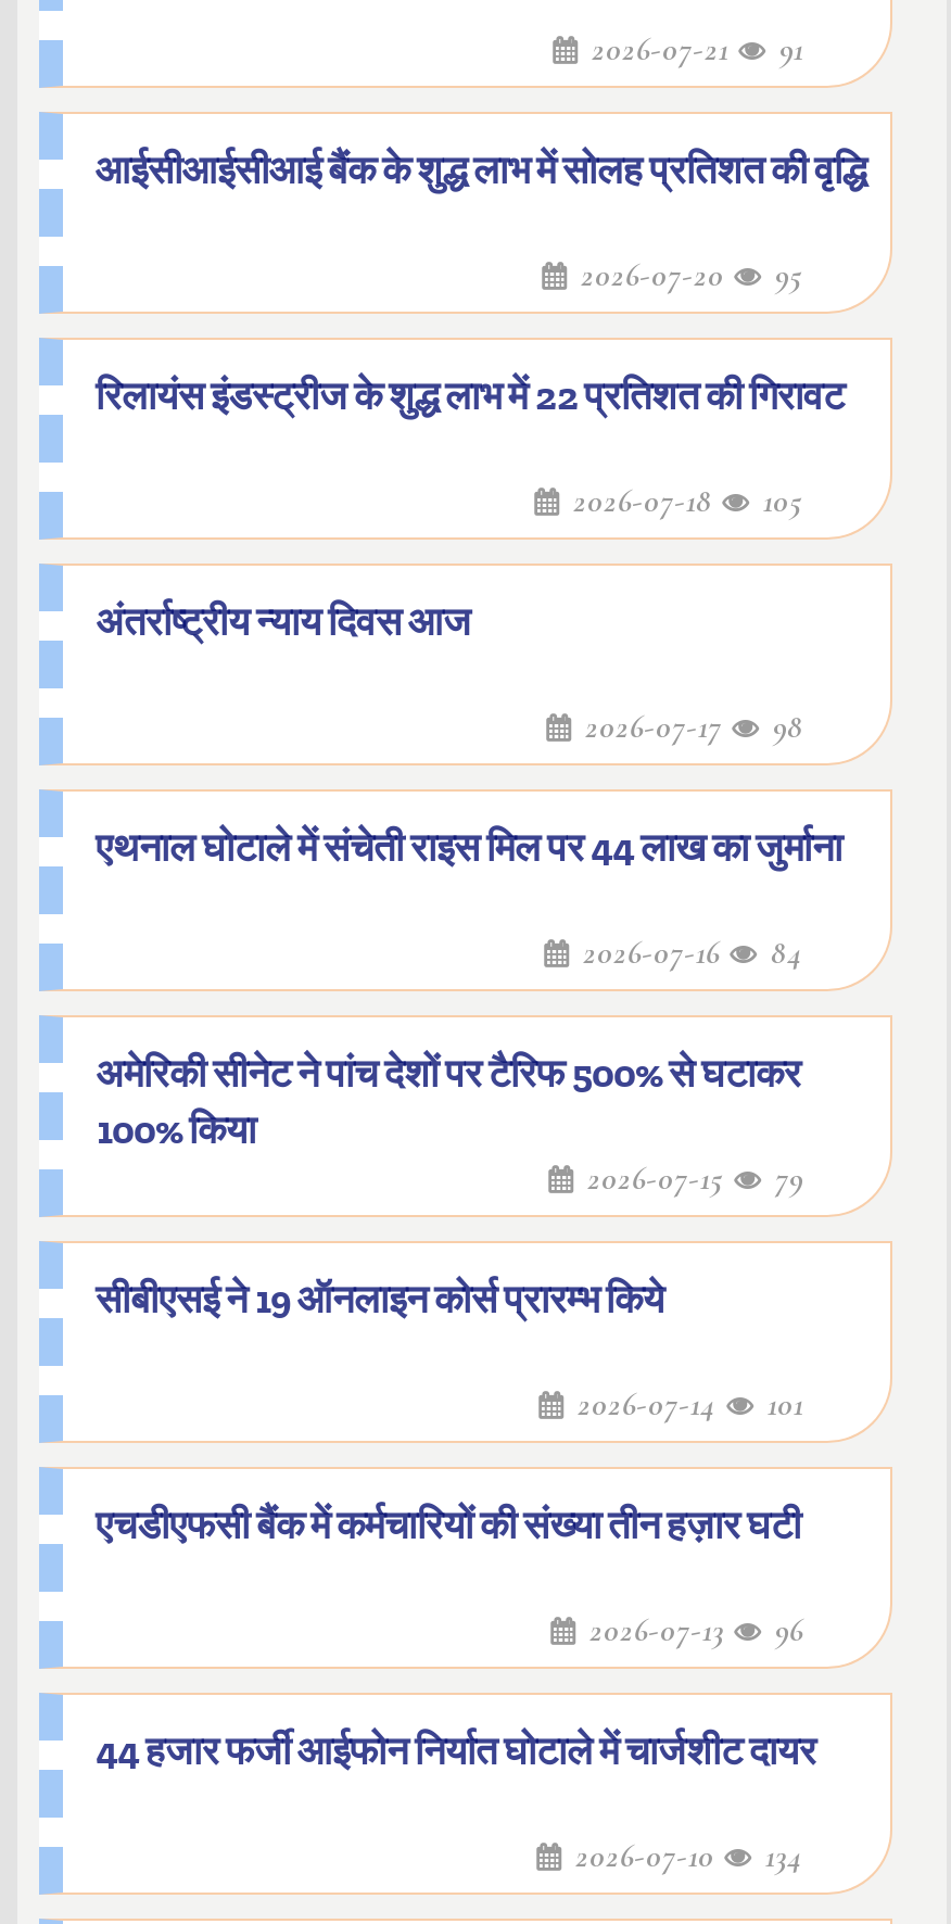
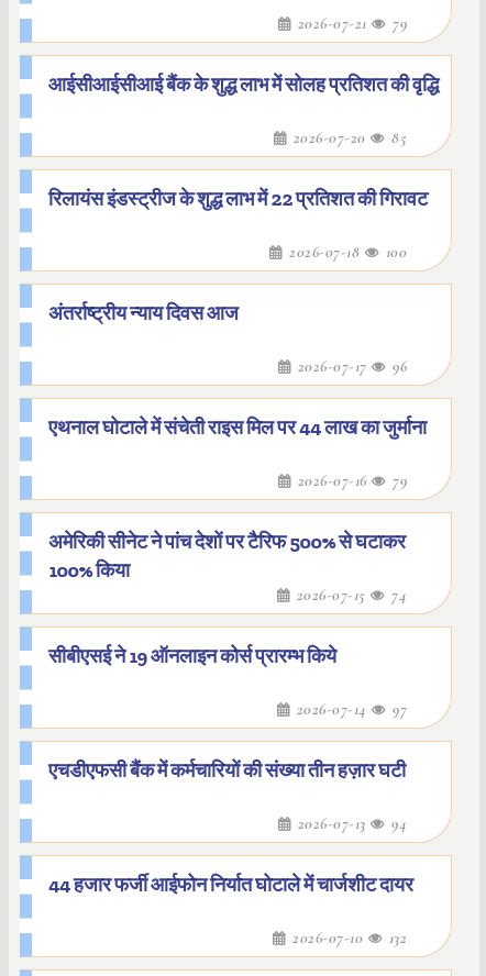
- 2026-07-21 91
+ 2026-07-21 79

- 2026-07-20 95
+ 2026-07-20 85

- 2026-07-18 105
+ 2026-07-18 100

- 2026-07-17 98
+ 2026-07-17 96

- 2026-07-16 84
+ 2026-07-16 79

- 2026-07-15 79
+ 2026-07-15 74

- 2026-07-14 101
+ 2026-07-14 97

- 2026-07-13 96
+ 2026-07-13 94

- 2026-07-10 134
+ 2026-07-10 132
